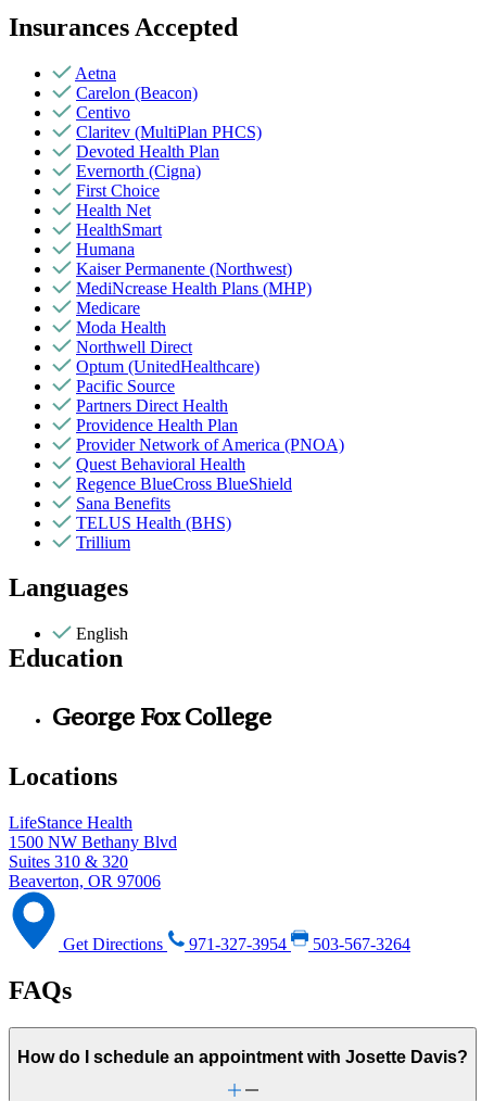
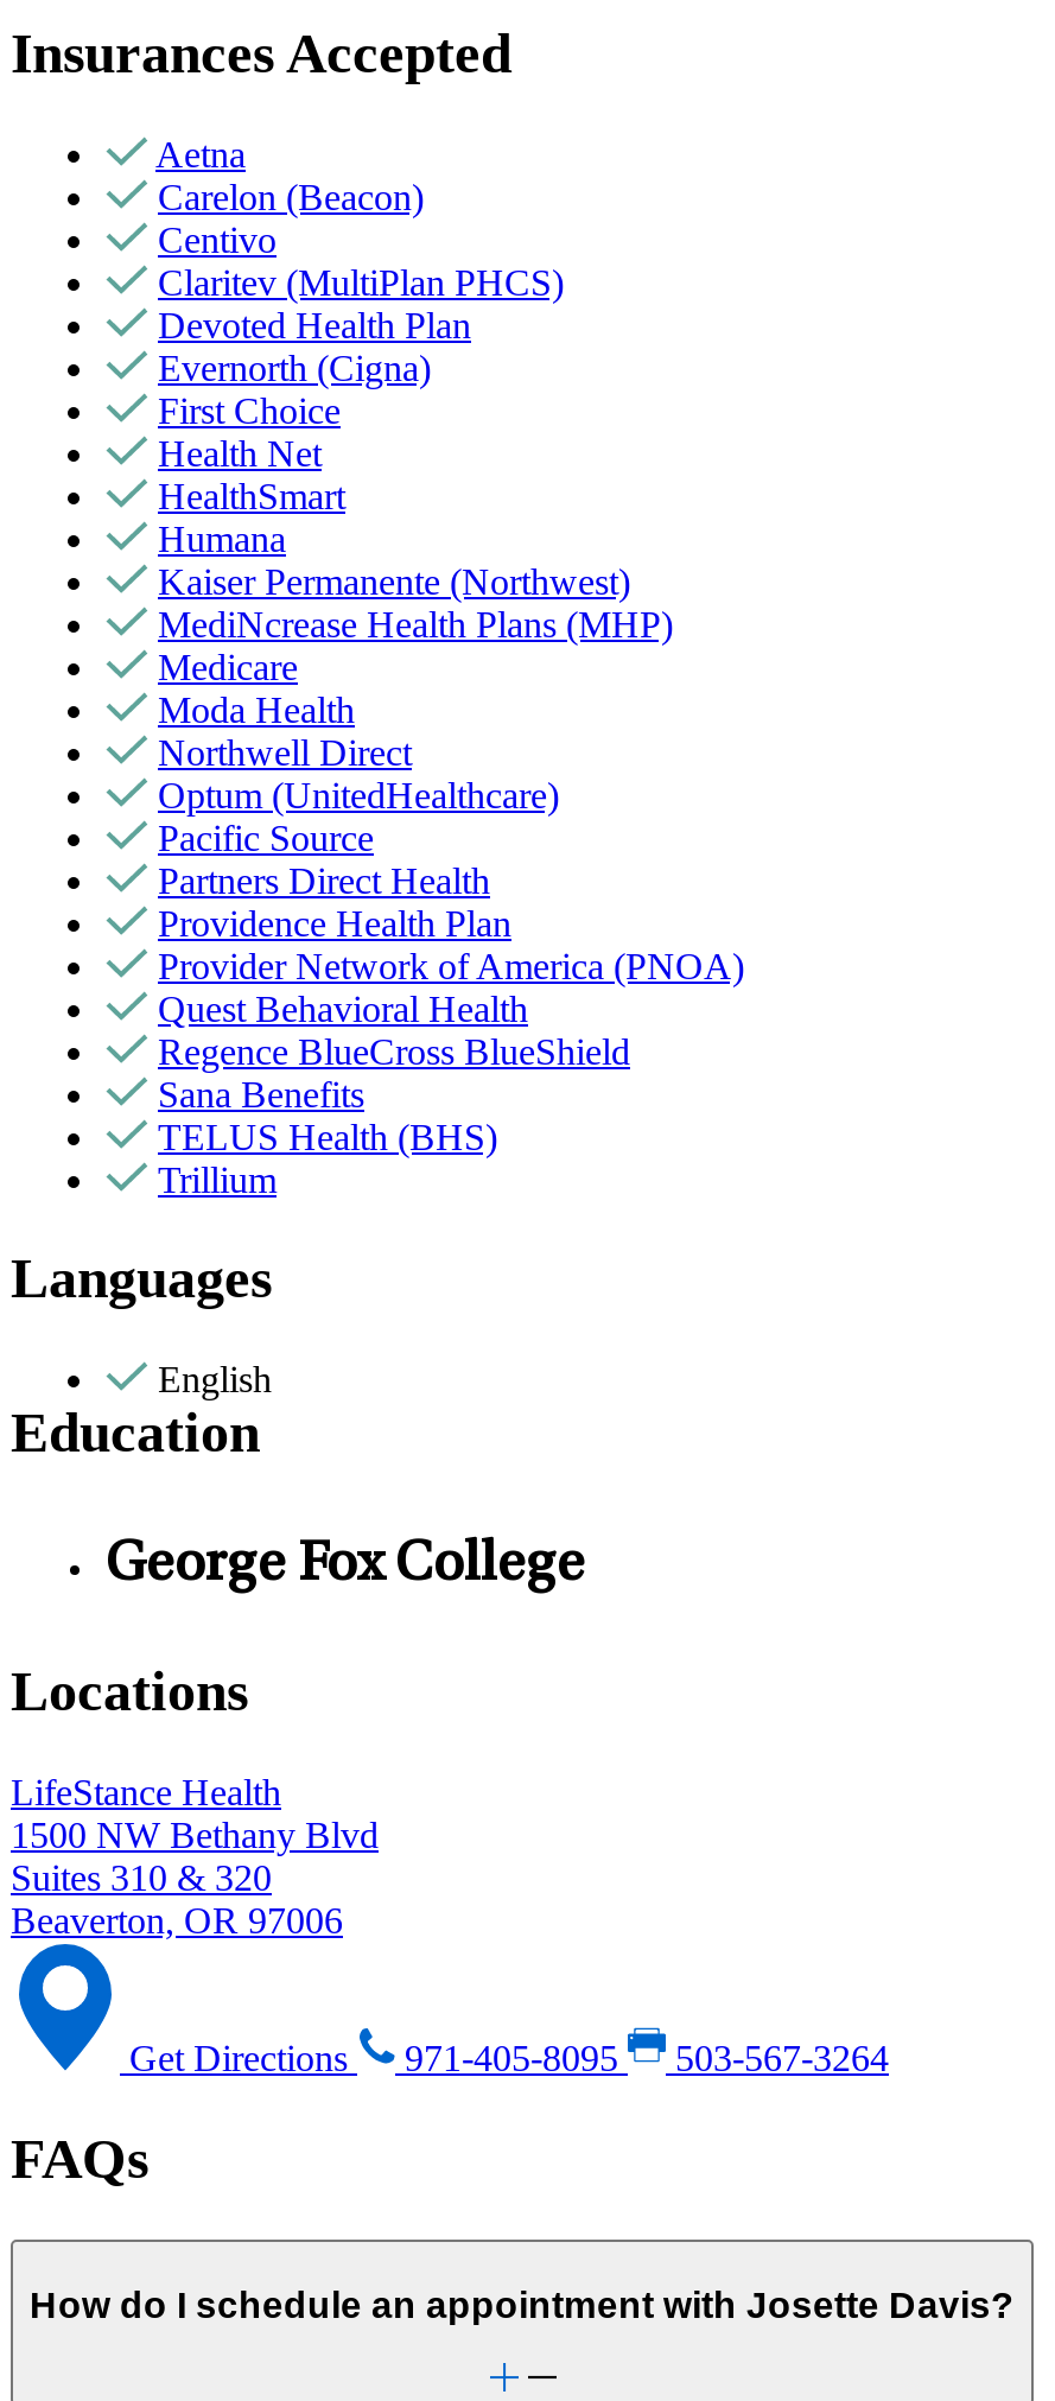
- Get Directions 971-327-3954 503-567-3264
+ Get Directions 971-405-8095 503-567-3264
